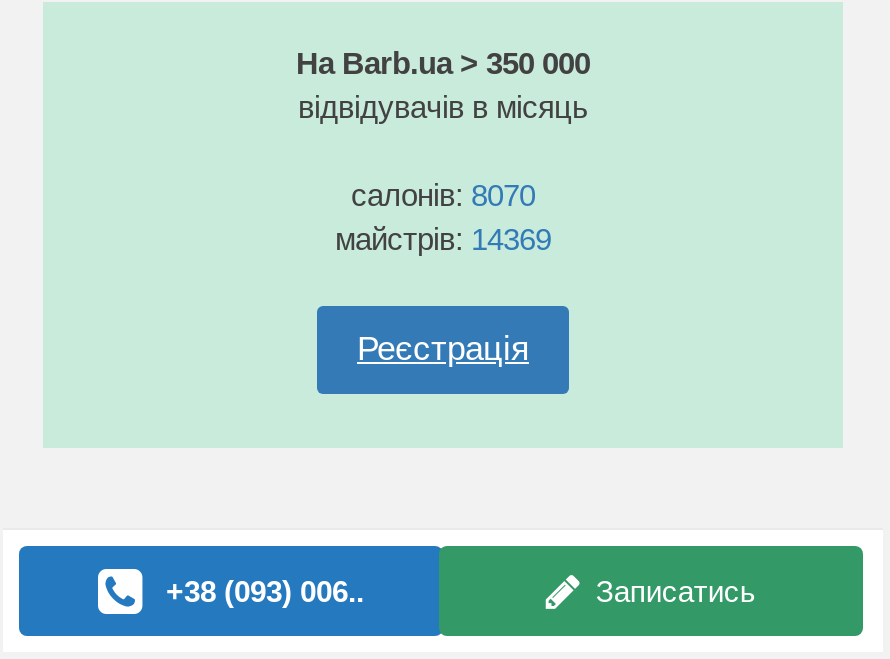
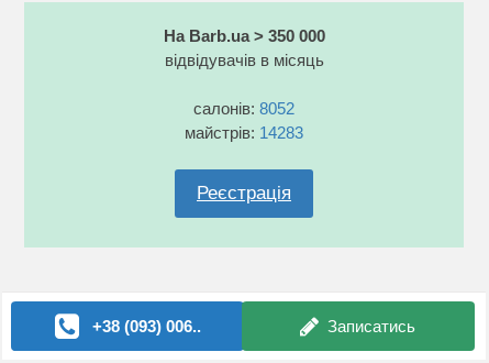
- салонів: 8070
+ салонів: 8052

- майстрів: 14369
+ майстрів: 14283
